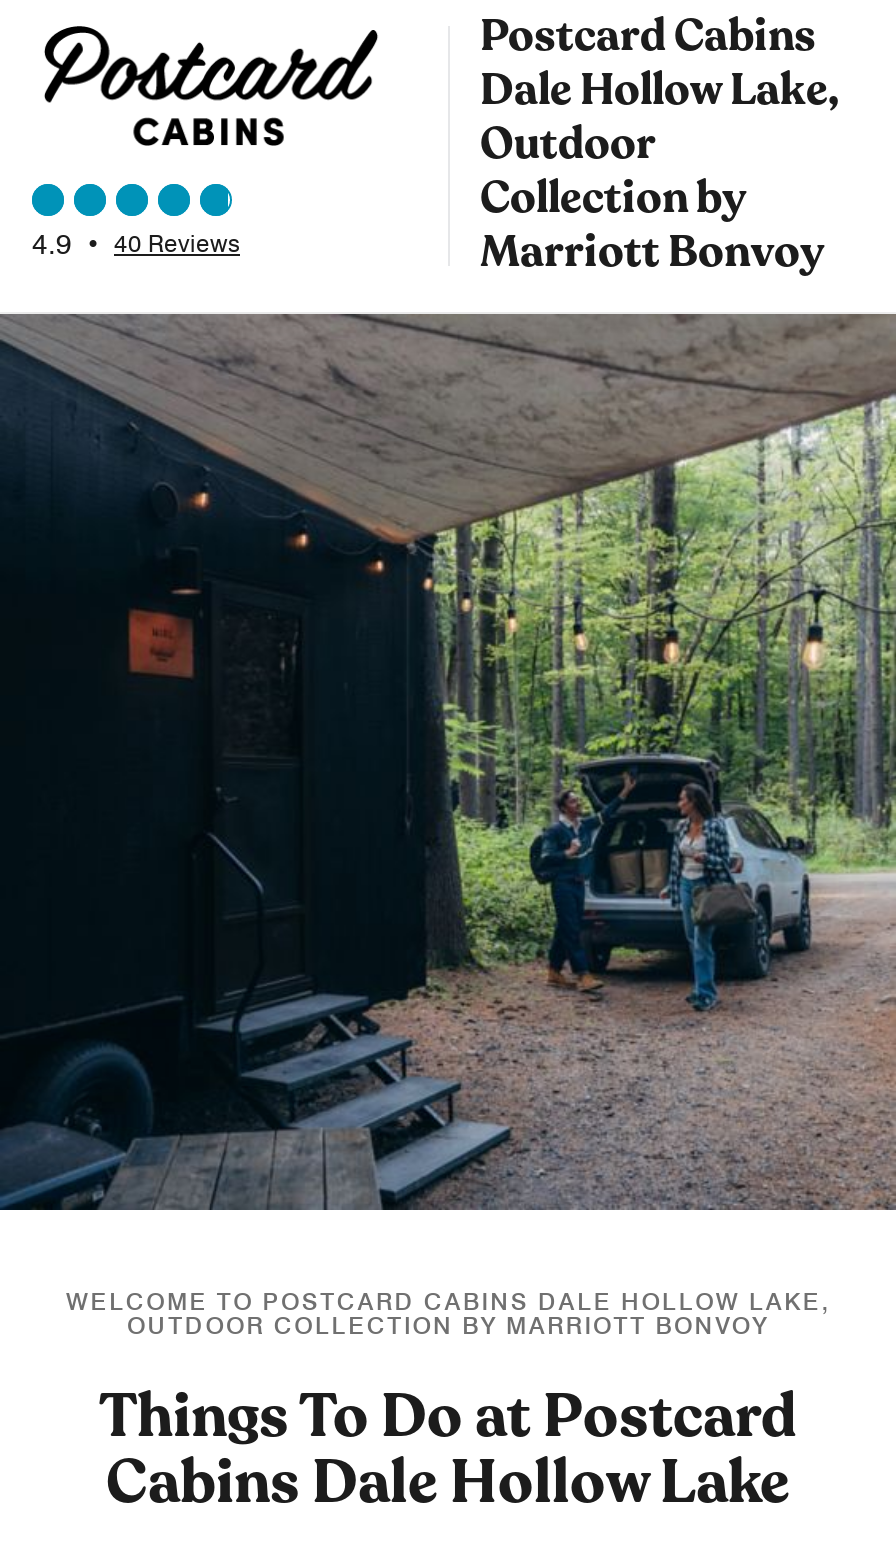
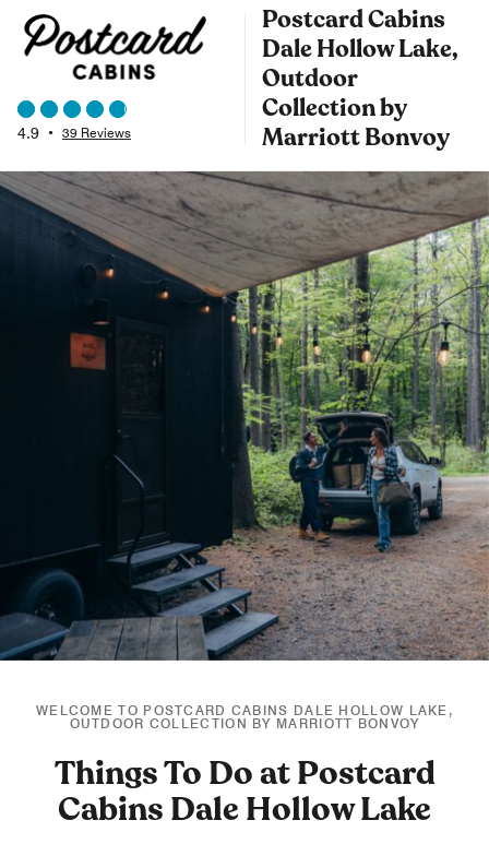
- 4.9 • 40 Reviews
+ 4.9 • 39 Reviews
